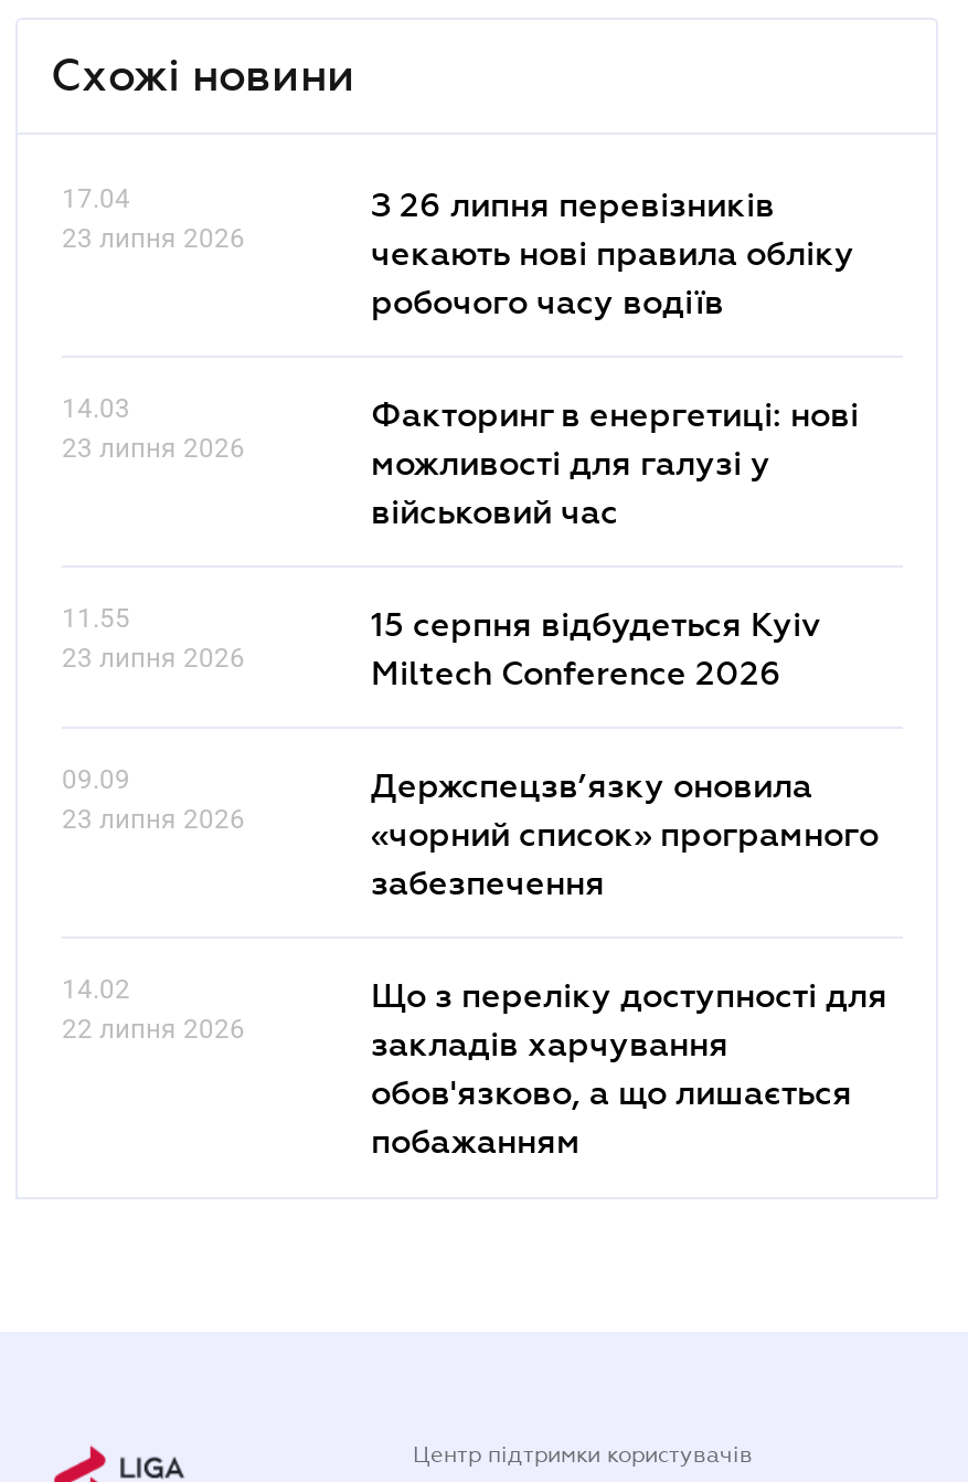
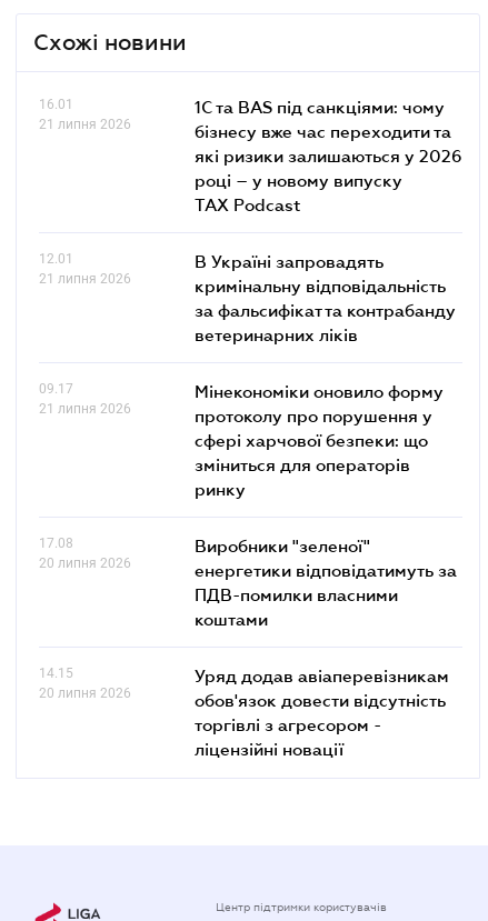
- 17.04
- 23 липня 2026
+ 16.01
+ 21 липня 2026

- З 26 липня перевізників
- чекають нові правила обліку
- робочого часу водіїв
+ 1С та BAS під санкціями: чому
+ бізнесу вже час переходити та
+ які ризики залишаються у 2026
+ році – у новому випуску
+ TAX Podcast

- 14.03
- 23 липня 2026
+ 12.01
+ 21 липня 2026

- Факторинг в енергетиці: нові
- можливості для галузі у
- військовий час
+ В Україні запровадять
+ кримінальну відповідальність
+ за фальсифікат та контрабанду
+ ветеринарних ліків

- 11.55
- 23 липня 2026
+ 09.17
+ 21 липня 2026

- 15 серпня відбудеться Kyiv
- Miltech Conference 2026
+ Мінекономіки оновило форму
+ протоколу про порушення у
+ сфері харчової безпеки: що
+ зміниться для операторів
+ ринку

- 09.09
- 23 липня 2026
+ 17.08
+ 20 липня 2026

- Держспецзв’язку оновила
- «чорний список» програмного
- забезпечення
+ Виробники "зеленої"
+ енергетики відповідатимуть за
+ ПДВ-помилки власними
+ коштами

- 14.02
- 22 липня 2026
+ 14.15
+ 20 липня 2026

- Що з переліку доступності для
- закладів харчування
- обов'язково, а що лишається
- побажанням
+ Уряд додав авіаперевізникам
+ обов'язок довести відсутність
+ торгівлі з агресором -
+ ліцензійні новації
